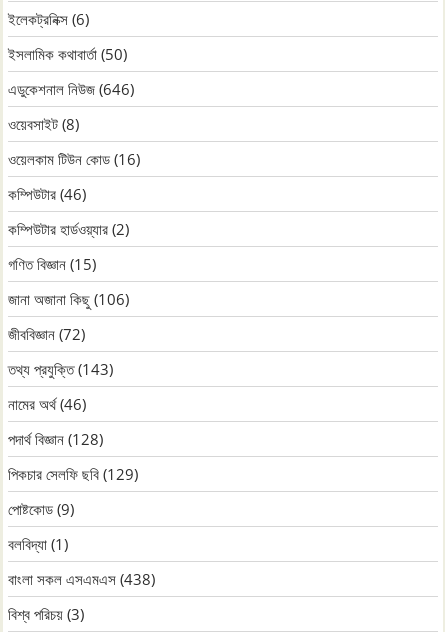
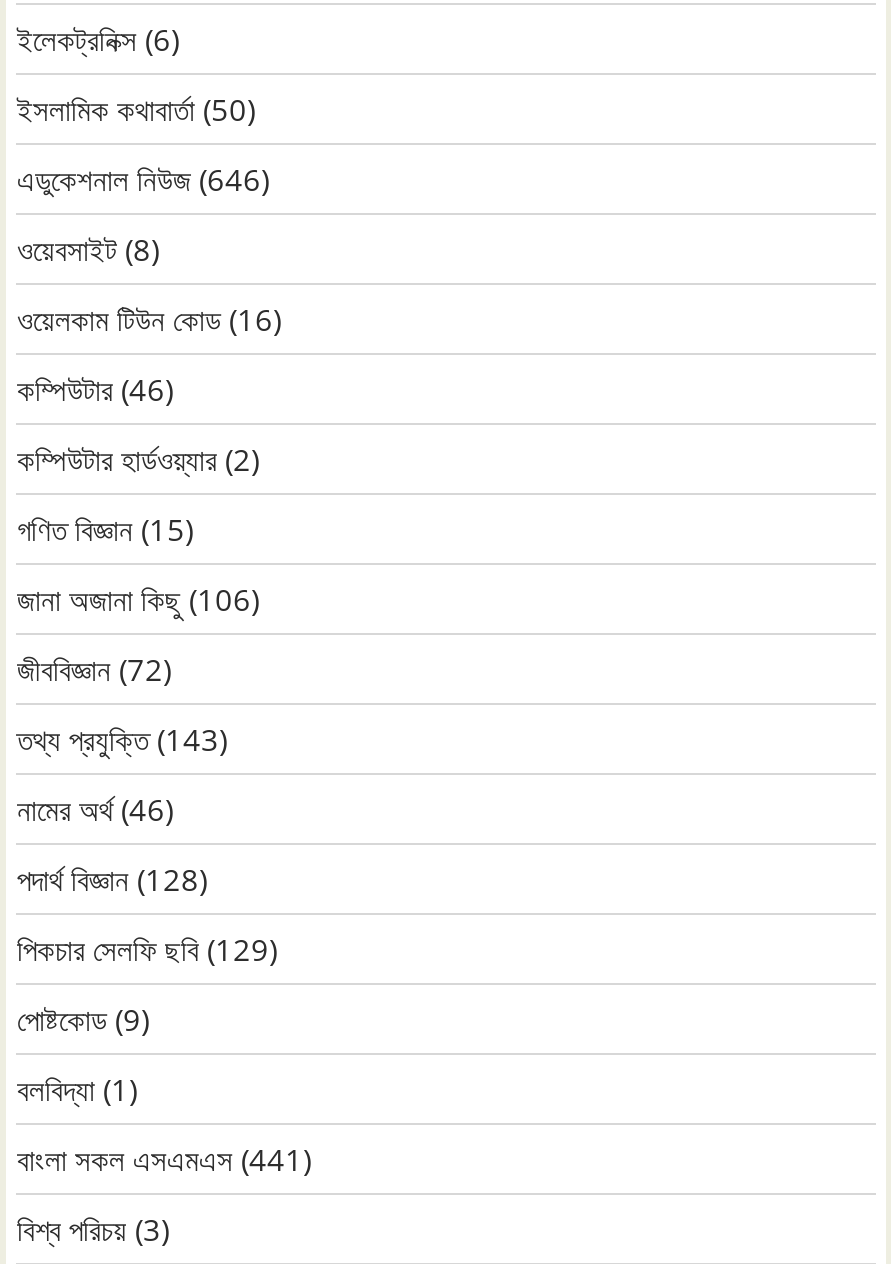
- বাংলা সকল এসএমএস (438)
+ বাংলা সকল এসএমএস (441)
